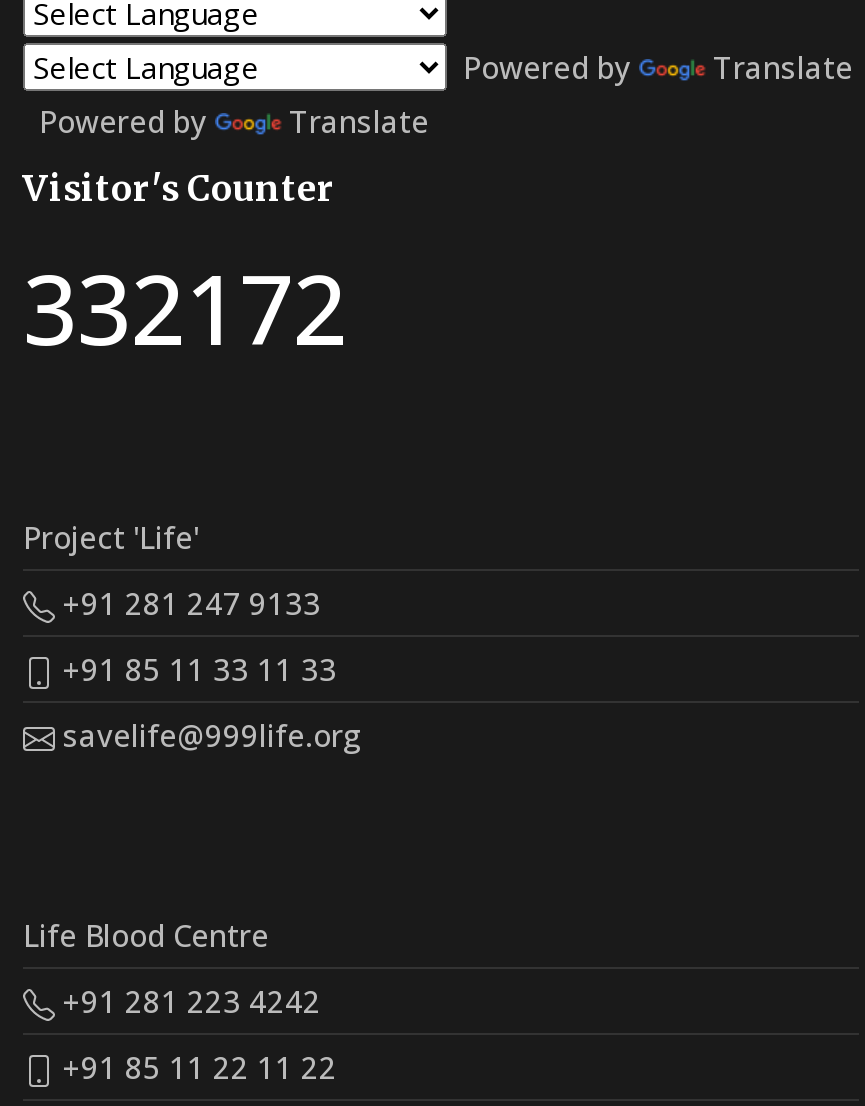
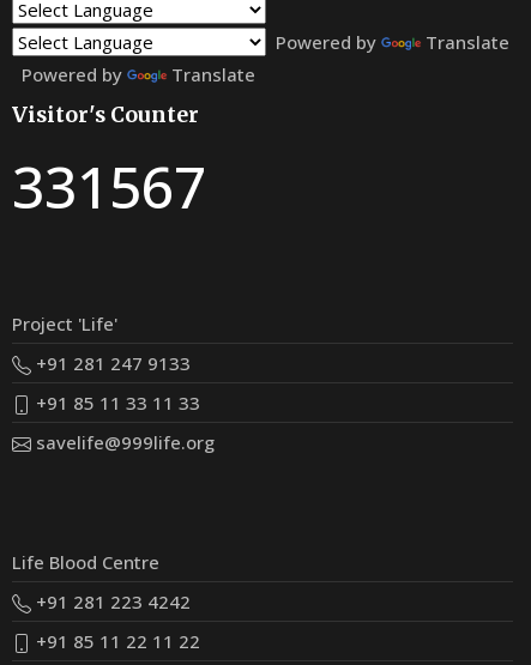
- 332172
+ 331567
